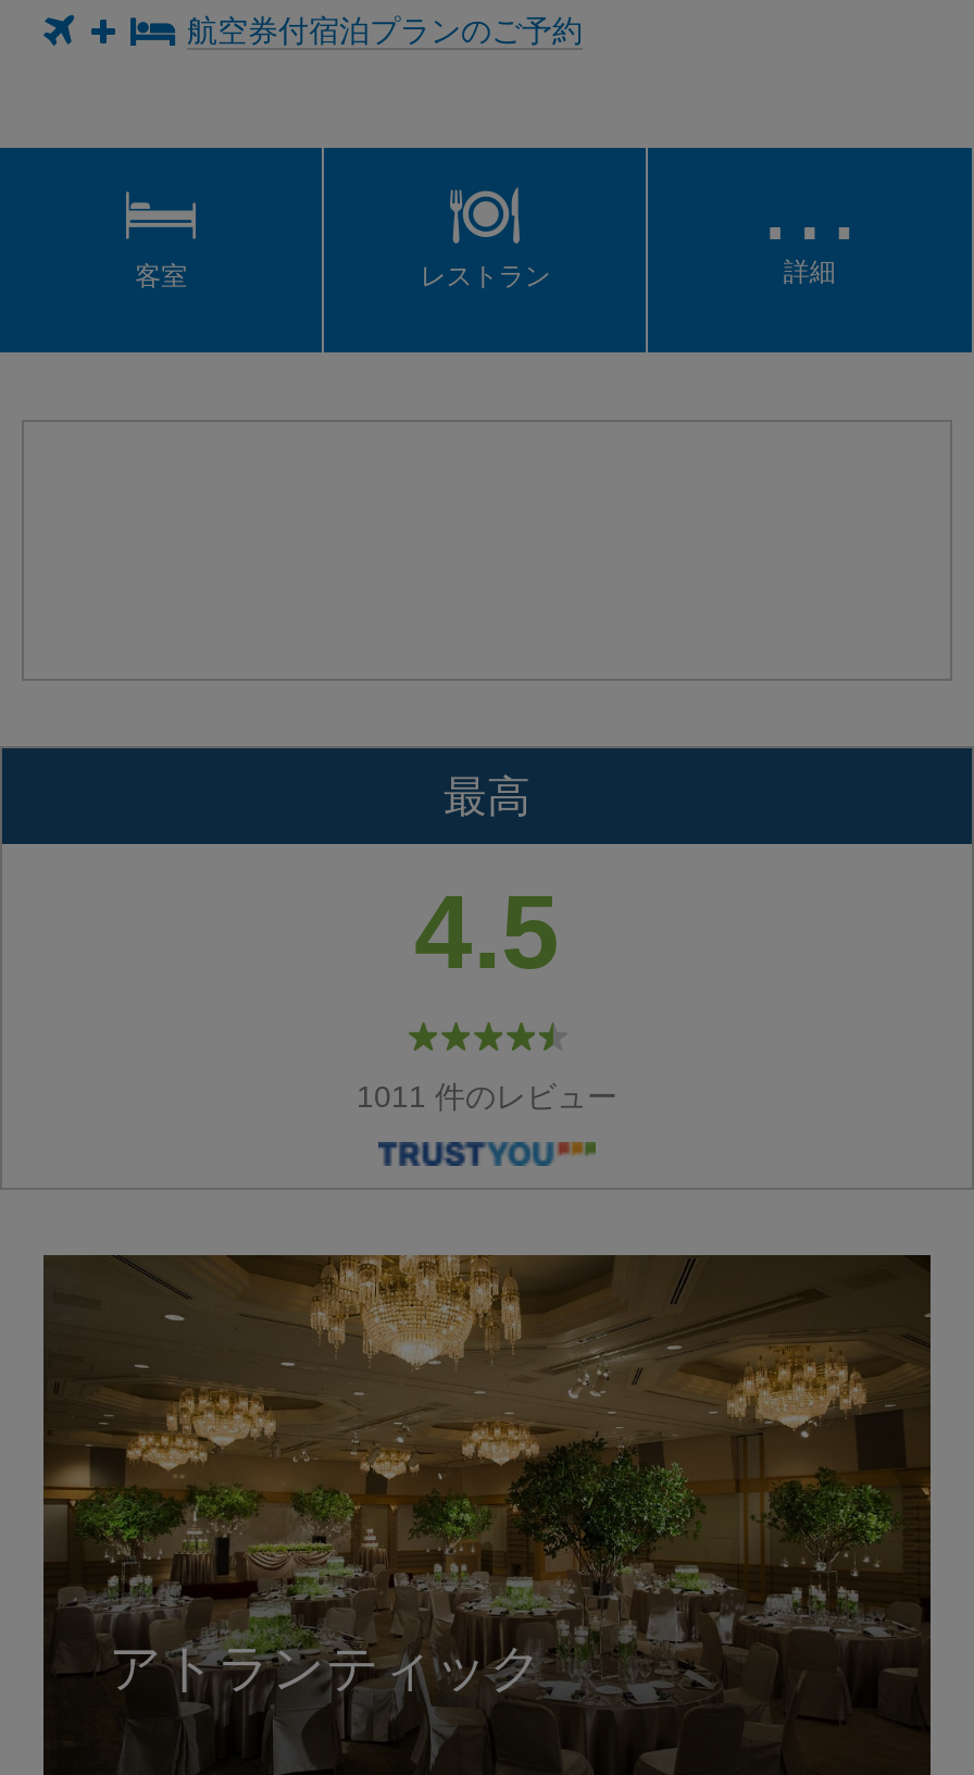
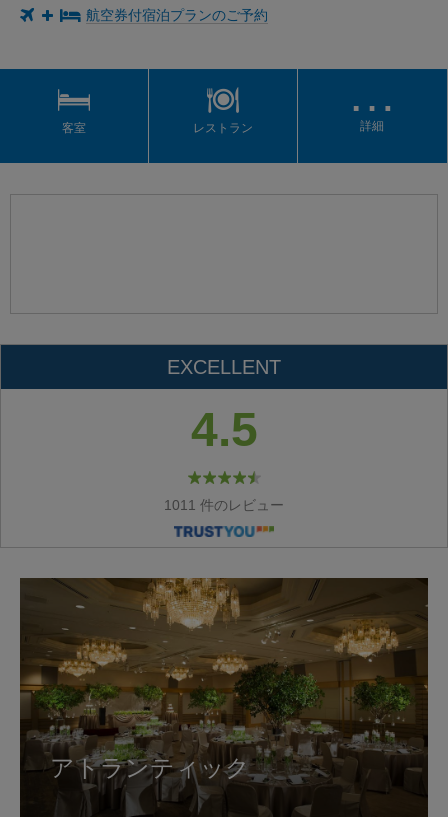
- 最高
+ EXCELLENT
